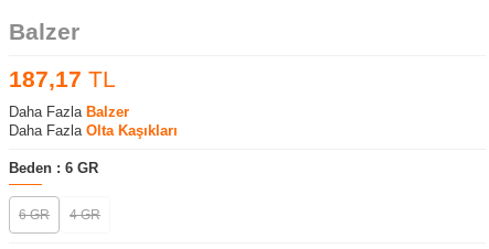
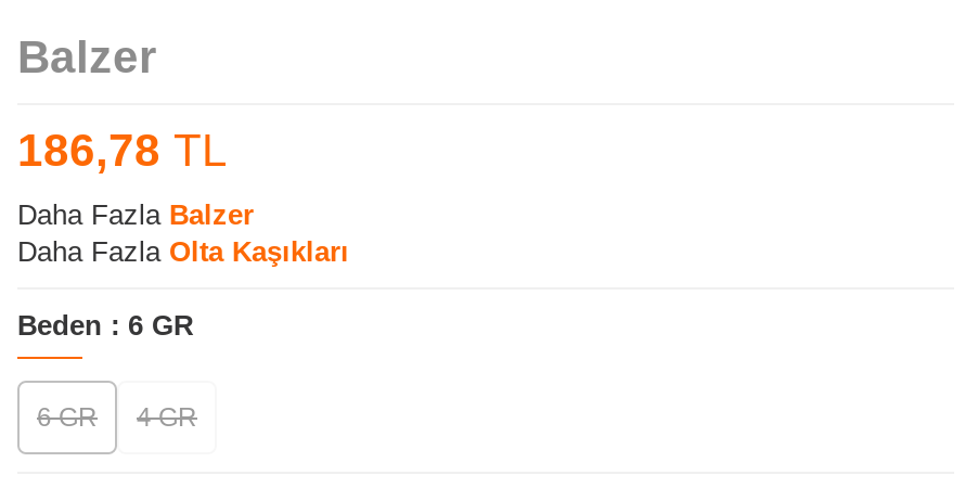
- 187,17 TL
+ 186,78 TL
